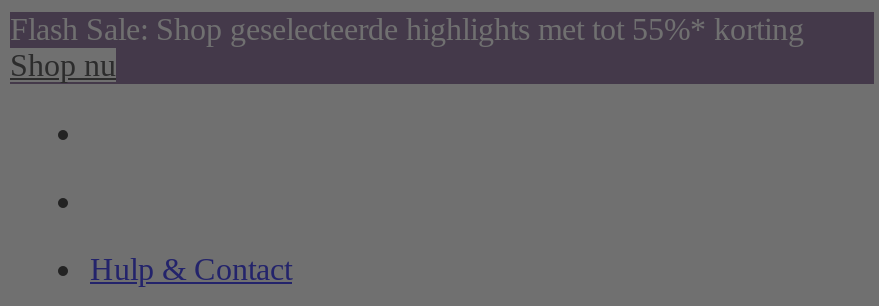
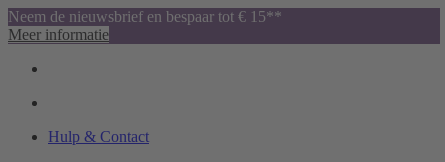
- Flash Sale: Shop geselecteerde highlights met tot 55%* korting
- Shop nu
+ Neem de nieuwsbrief en bespaar tot € 15**
+ Meer informatie
